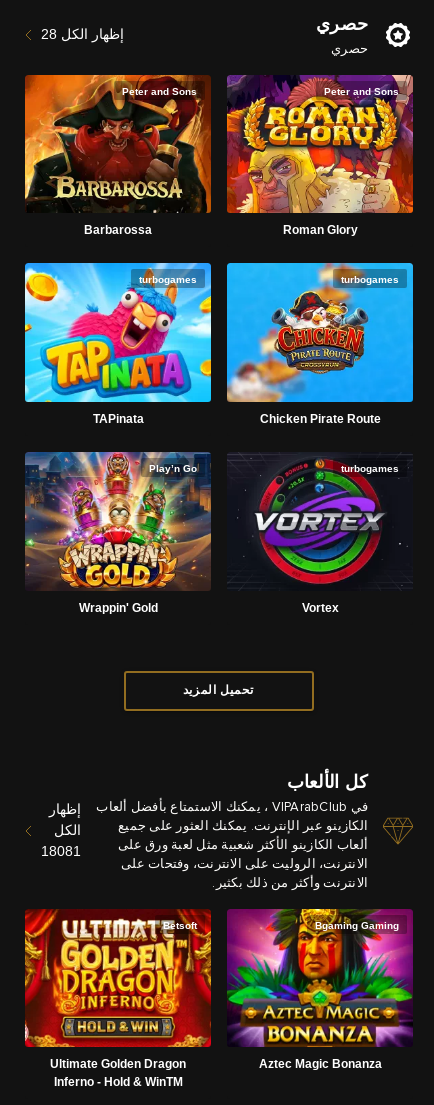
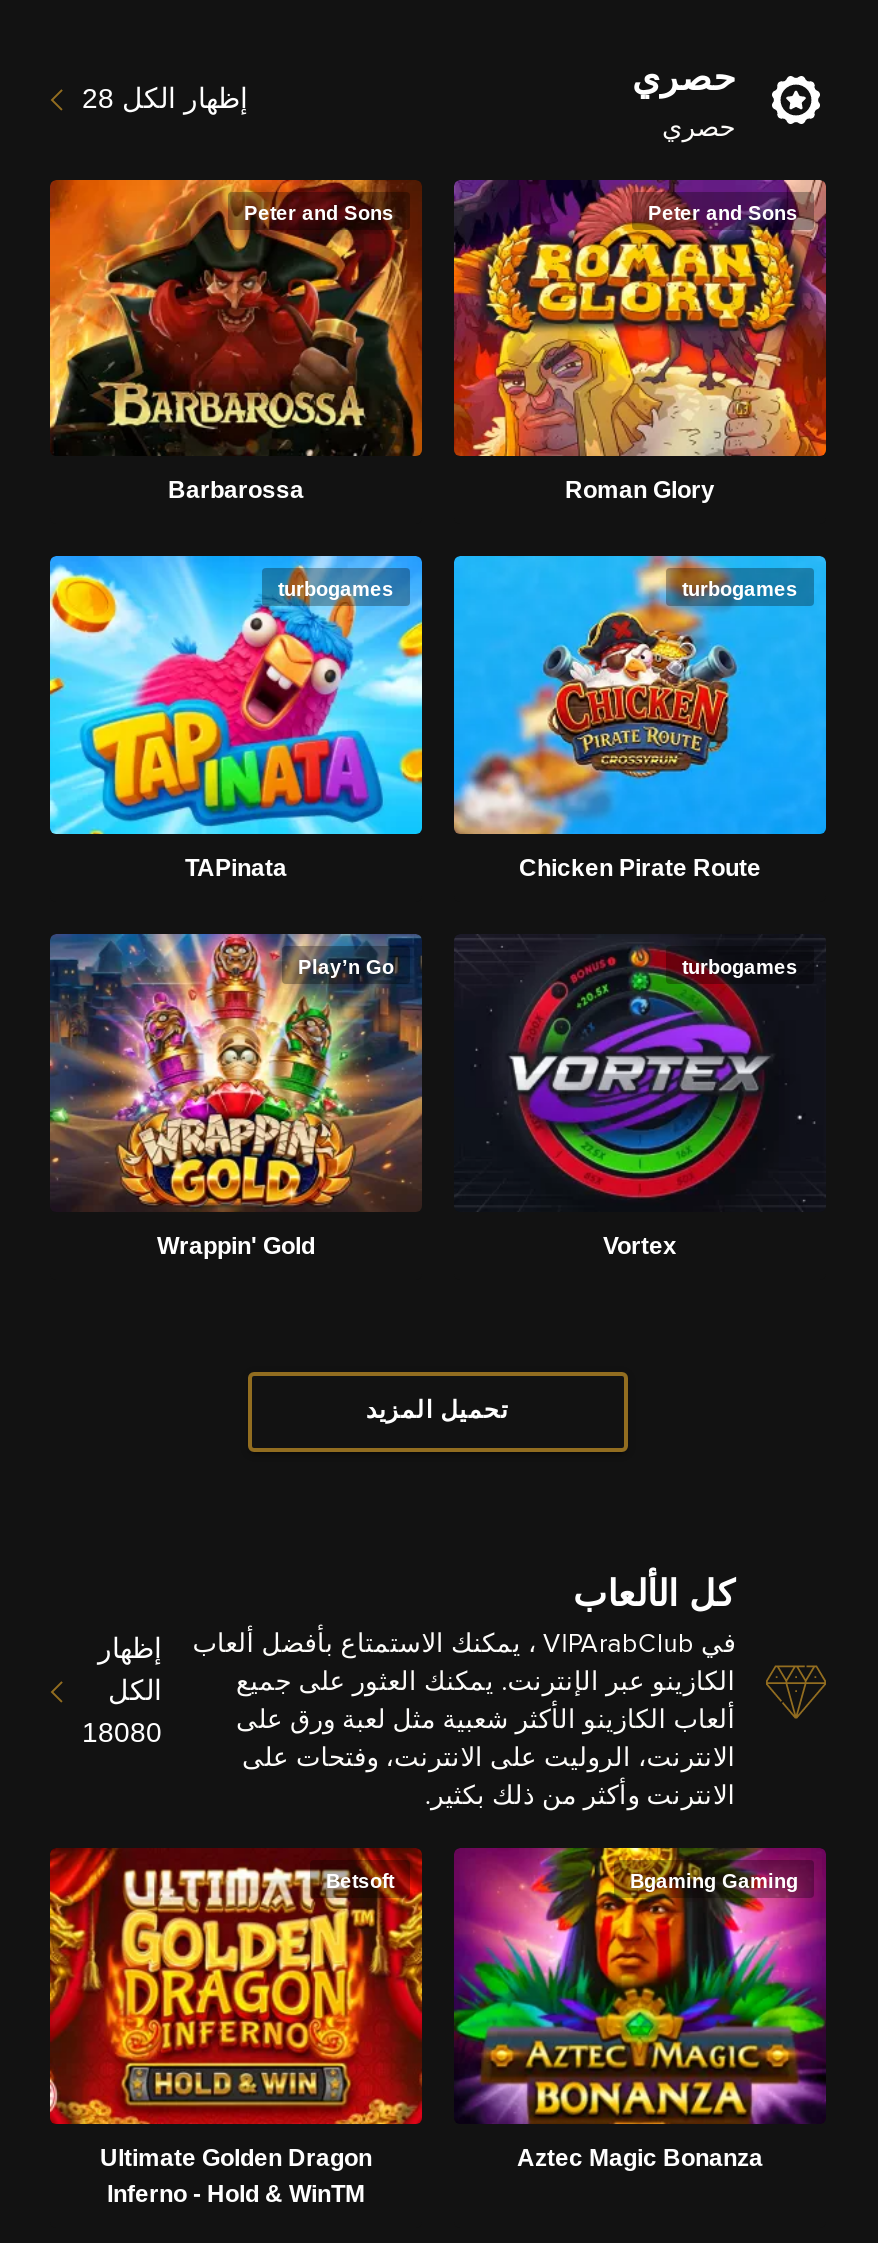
- 18081
+ 18080
